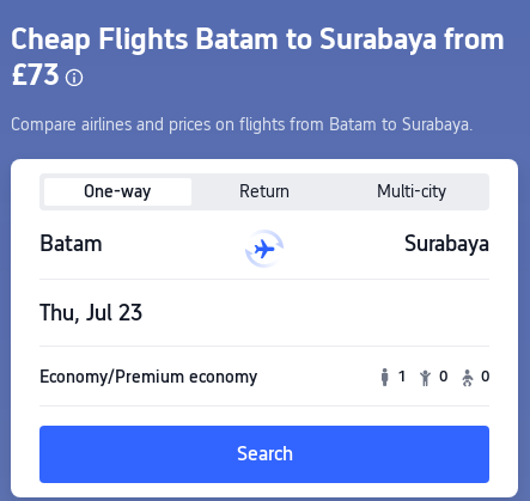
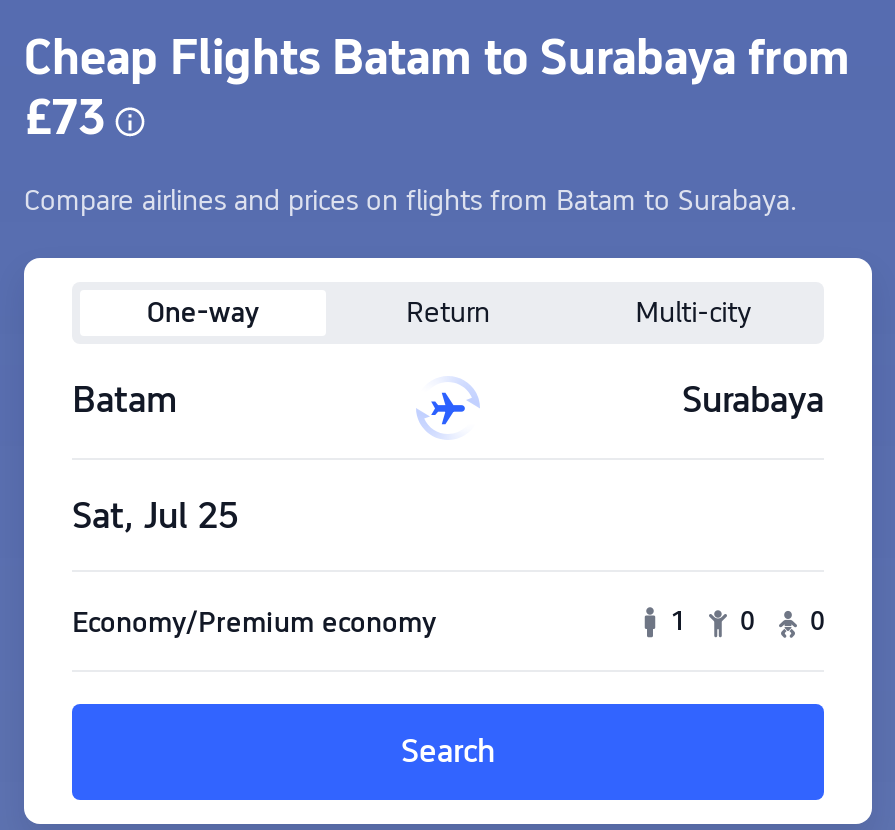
- Thu, Jul 23
+ Sat, Jul 25
